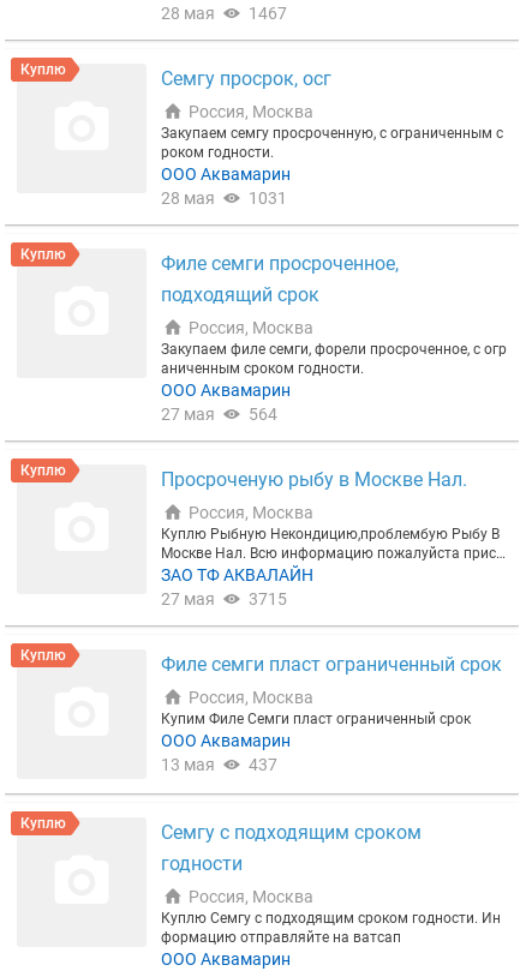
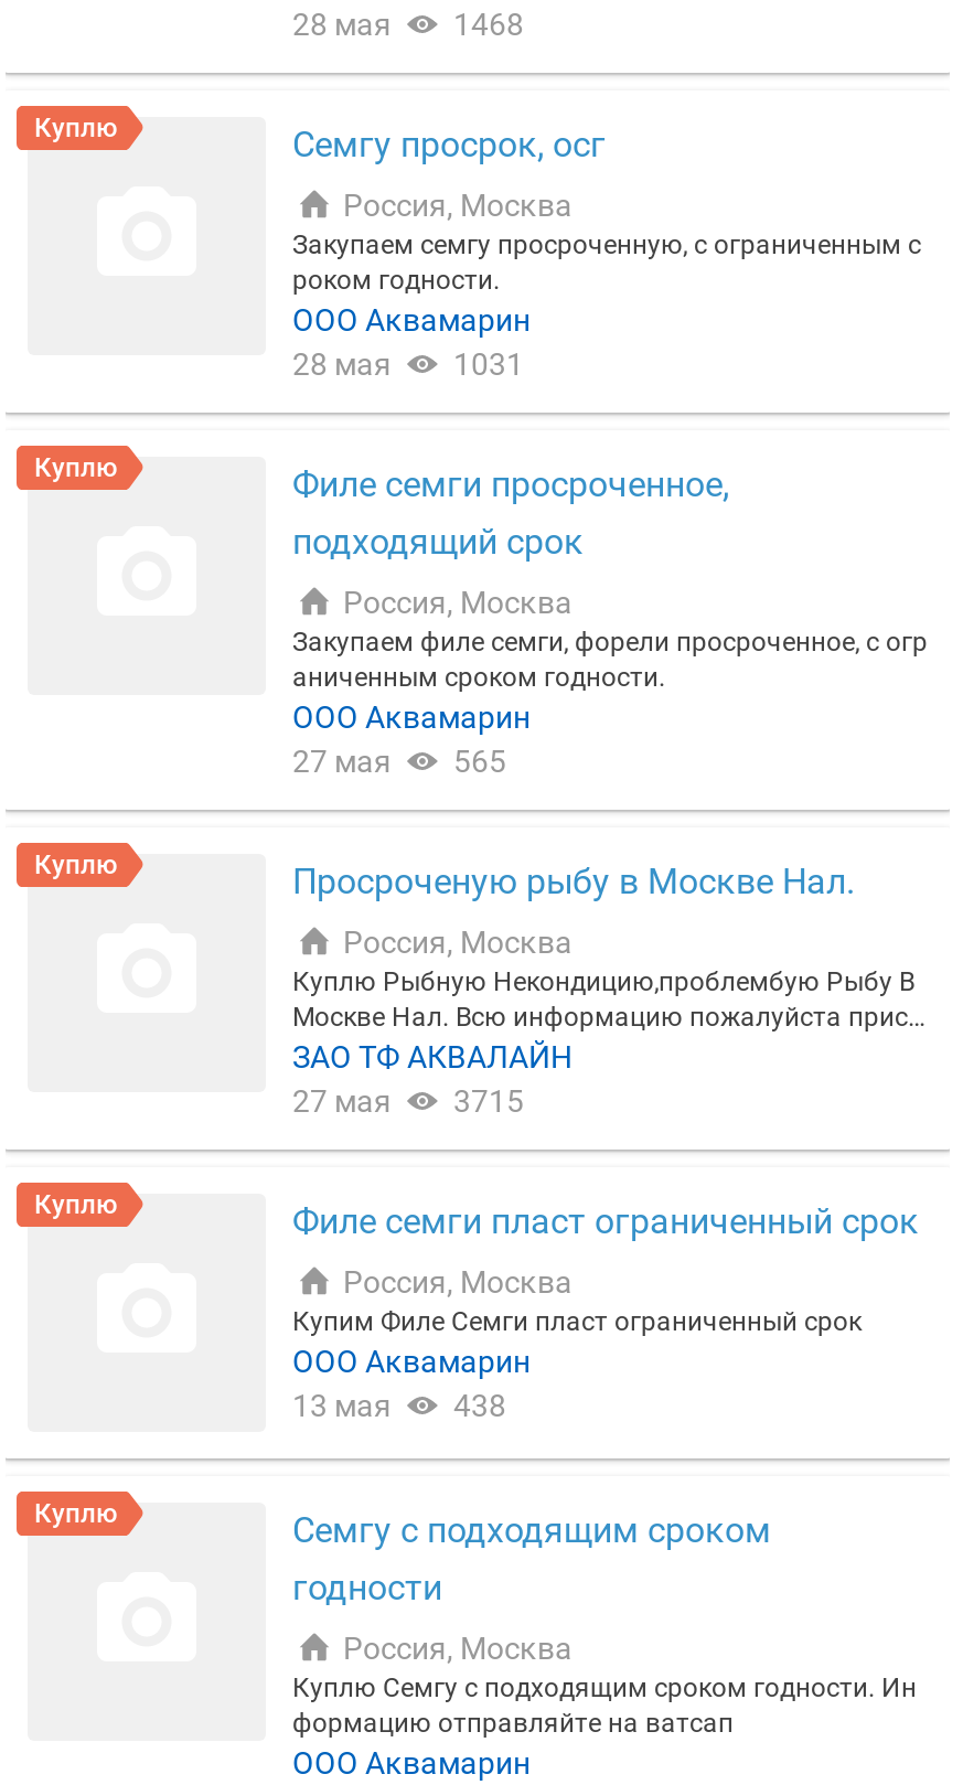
- 28 мая 1467
+ 28 мая 1468

- 27 мая 564
+ 27 мая 565

- 13 мая 437
+ 13 мая 438
